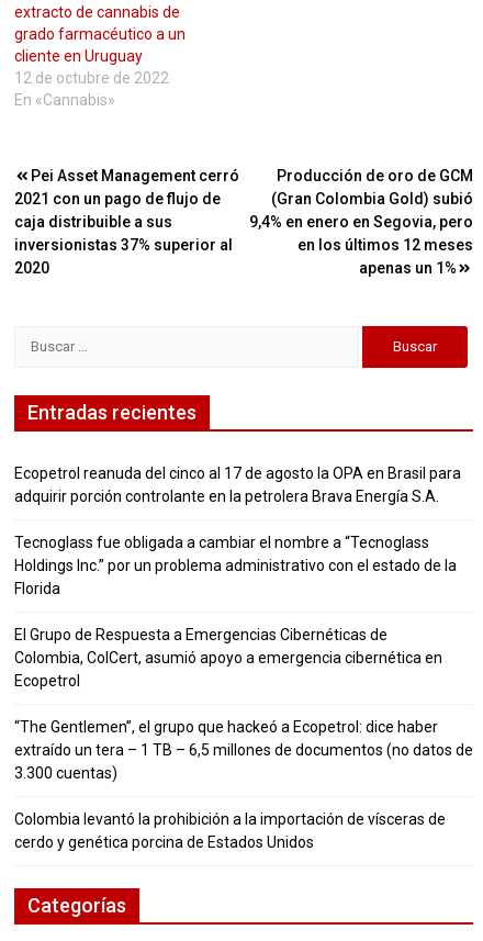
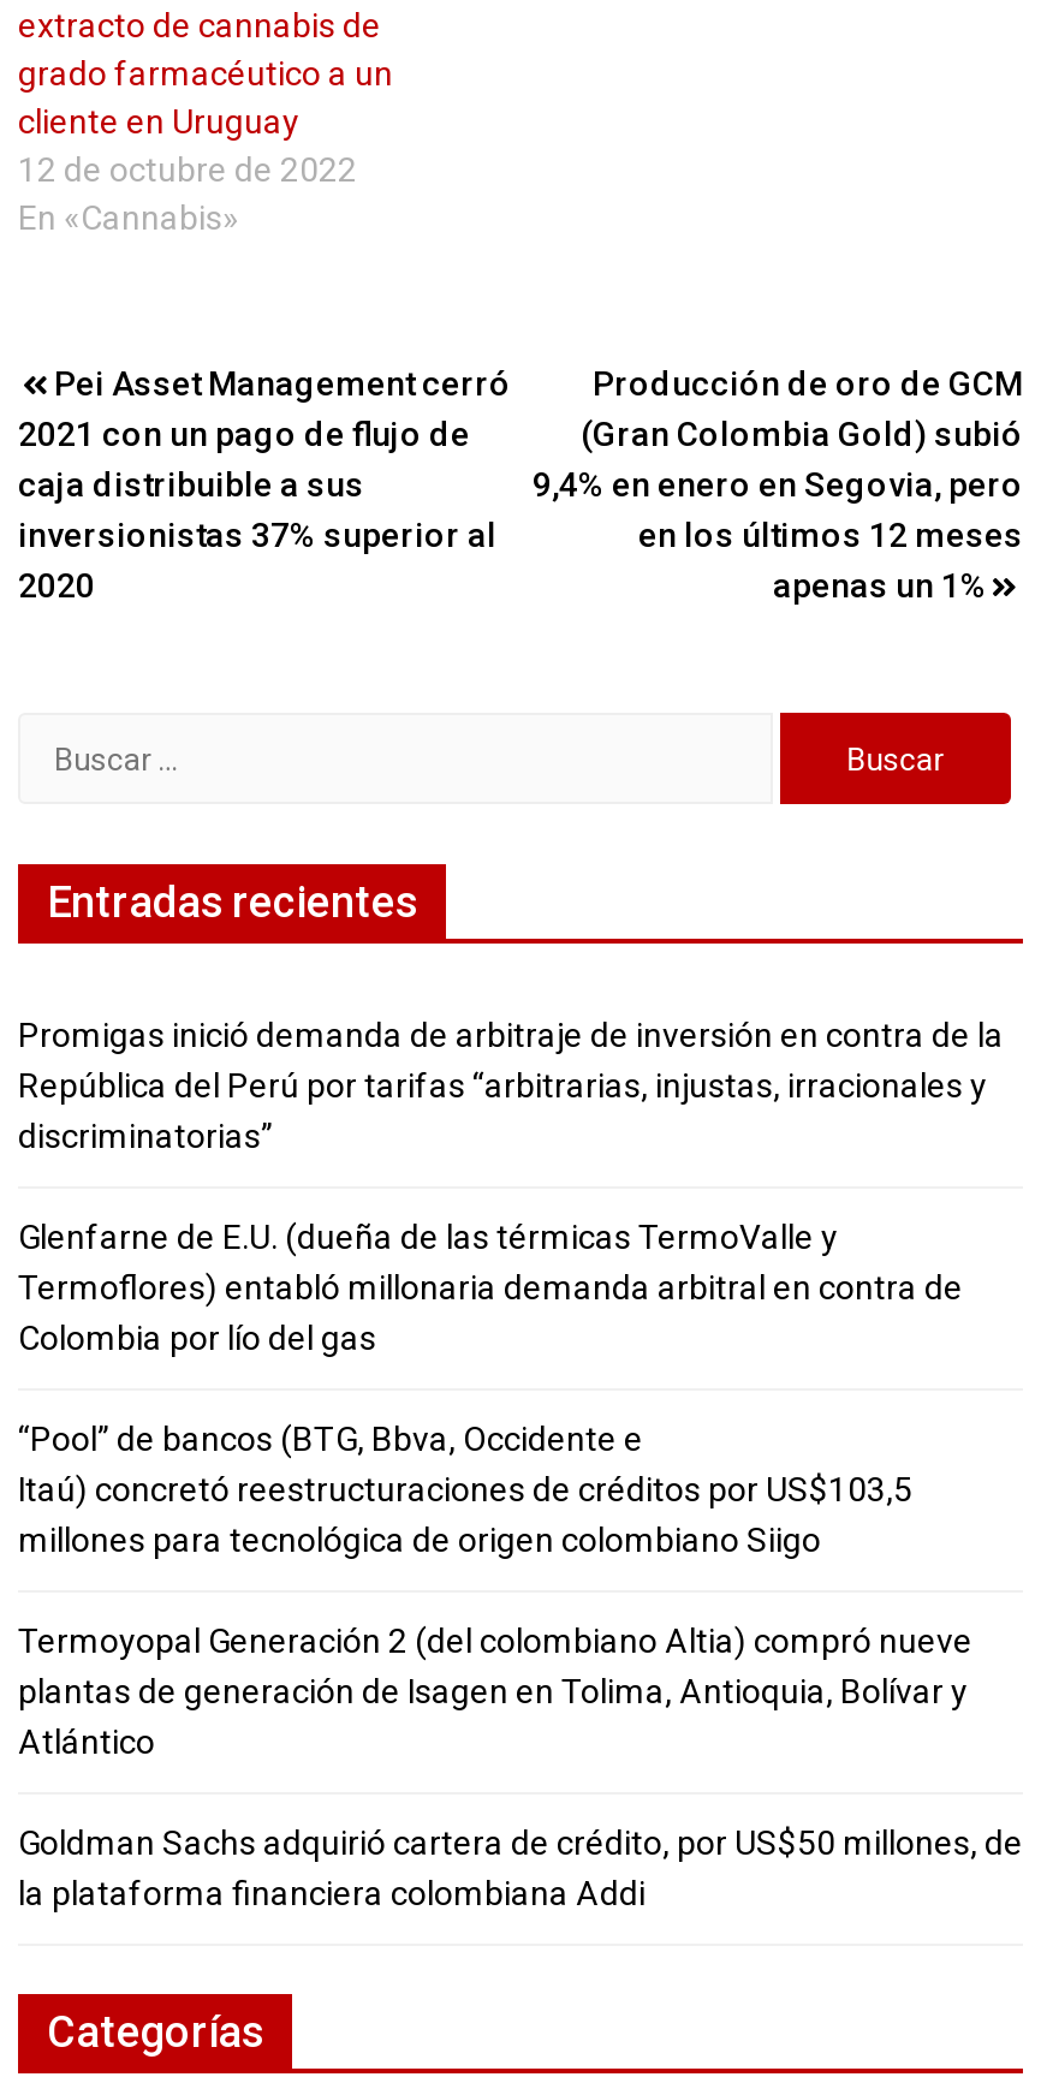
- Ecopetrol reanuda del cinco al 17 de agosto la OPA en Brasil para
- adquirir porción controlante en la petrolera Brava Energía S.A.
+ Promigas inició demanda de arbitraje de inversión en contra de la
+ República del Perú por tarifas “arbitrarias, injustas, irracionales y
+ discriminatorias”

- Tecnoglass fue obligada a cambiar el nombre a “Tecnoglass
- Holdings Inc.” por un problema administrativo con el estado de la
- Florida
+ Glenfarne de E.U. (dueña de las térmicas TermoValle y
+ Termoflores) entabló millonaria demanda arbitral en contra de
+ Colombia por lío del gas

- El Grupo de Respuesta a Emergencias Cibernéticas de
- Colombia, ColCert, asumió apoyo a emergencia cibernética en
- Ecopetrol
+ “Pool” de bancos (BTG, Bbva, Occidente e
+ Itaú) concretó reestructuraciones de créditos por US$103,5
+ millones para tecnológica de origen colombiano Siigo

- “The Gentlemen”, el grupo que hackeó a Ecopetrol: dice haber
- extraído un tera – 1 TB – 6,5 millones de documentos (no datos de
- 3.300 cuentas)
+ Termoyopal Generación 2 (del colombiano Altia) compró nueve
+ plantas de generación de Isagen en Tolima, Antioquia, Bolívar y
+ Atlántico

- Colombia levantó la prohibición a la importación de vísceras de
- cerdo y genética porcina de Estados Unidos
+ Goldman Sachs adquirió cartera de crédito, por US$50 millones, de
+ la plataforma financiera colombiana Addi
